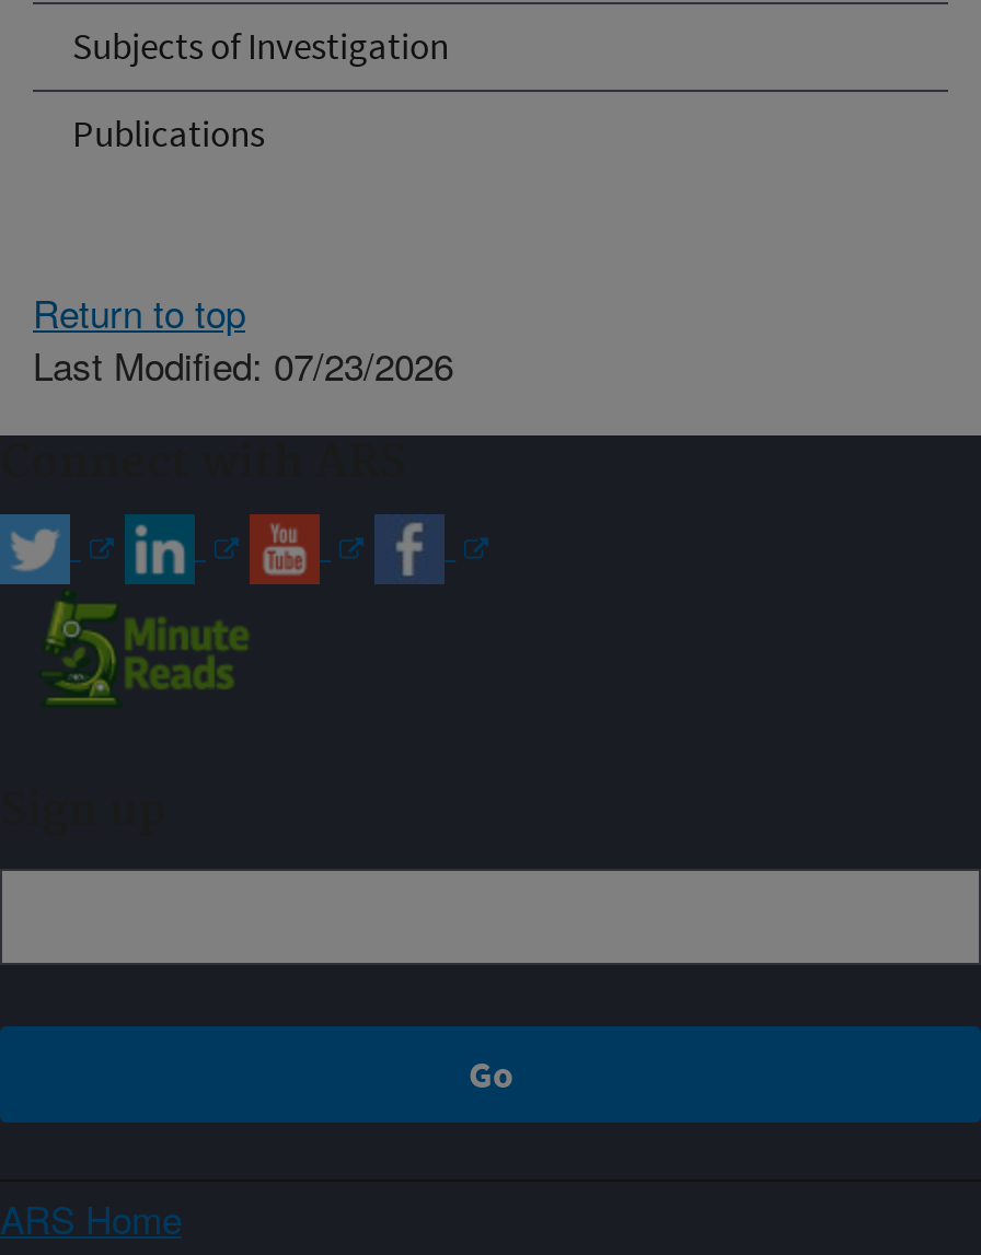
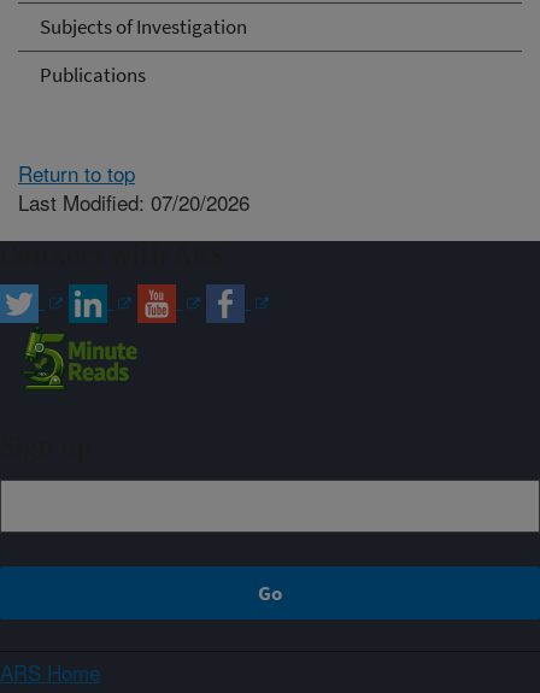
- Last Modified: 07/23/2026
+ Last Modified: 07/20/2026
